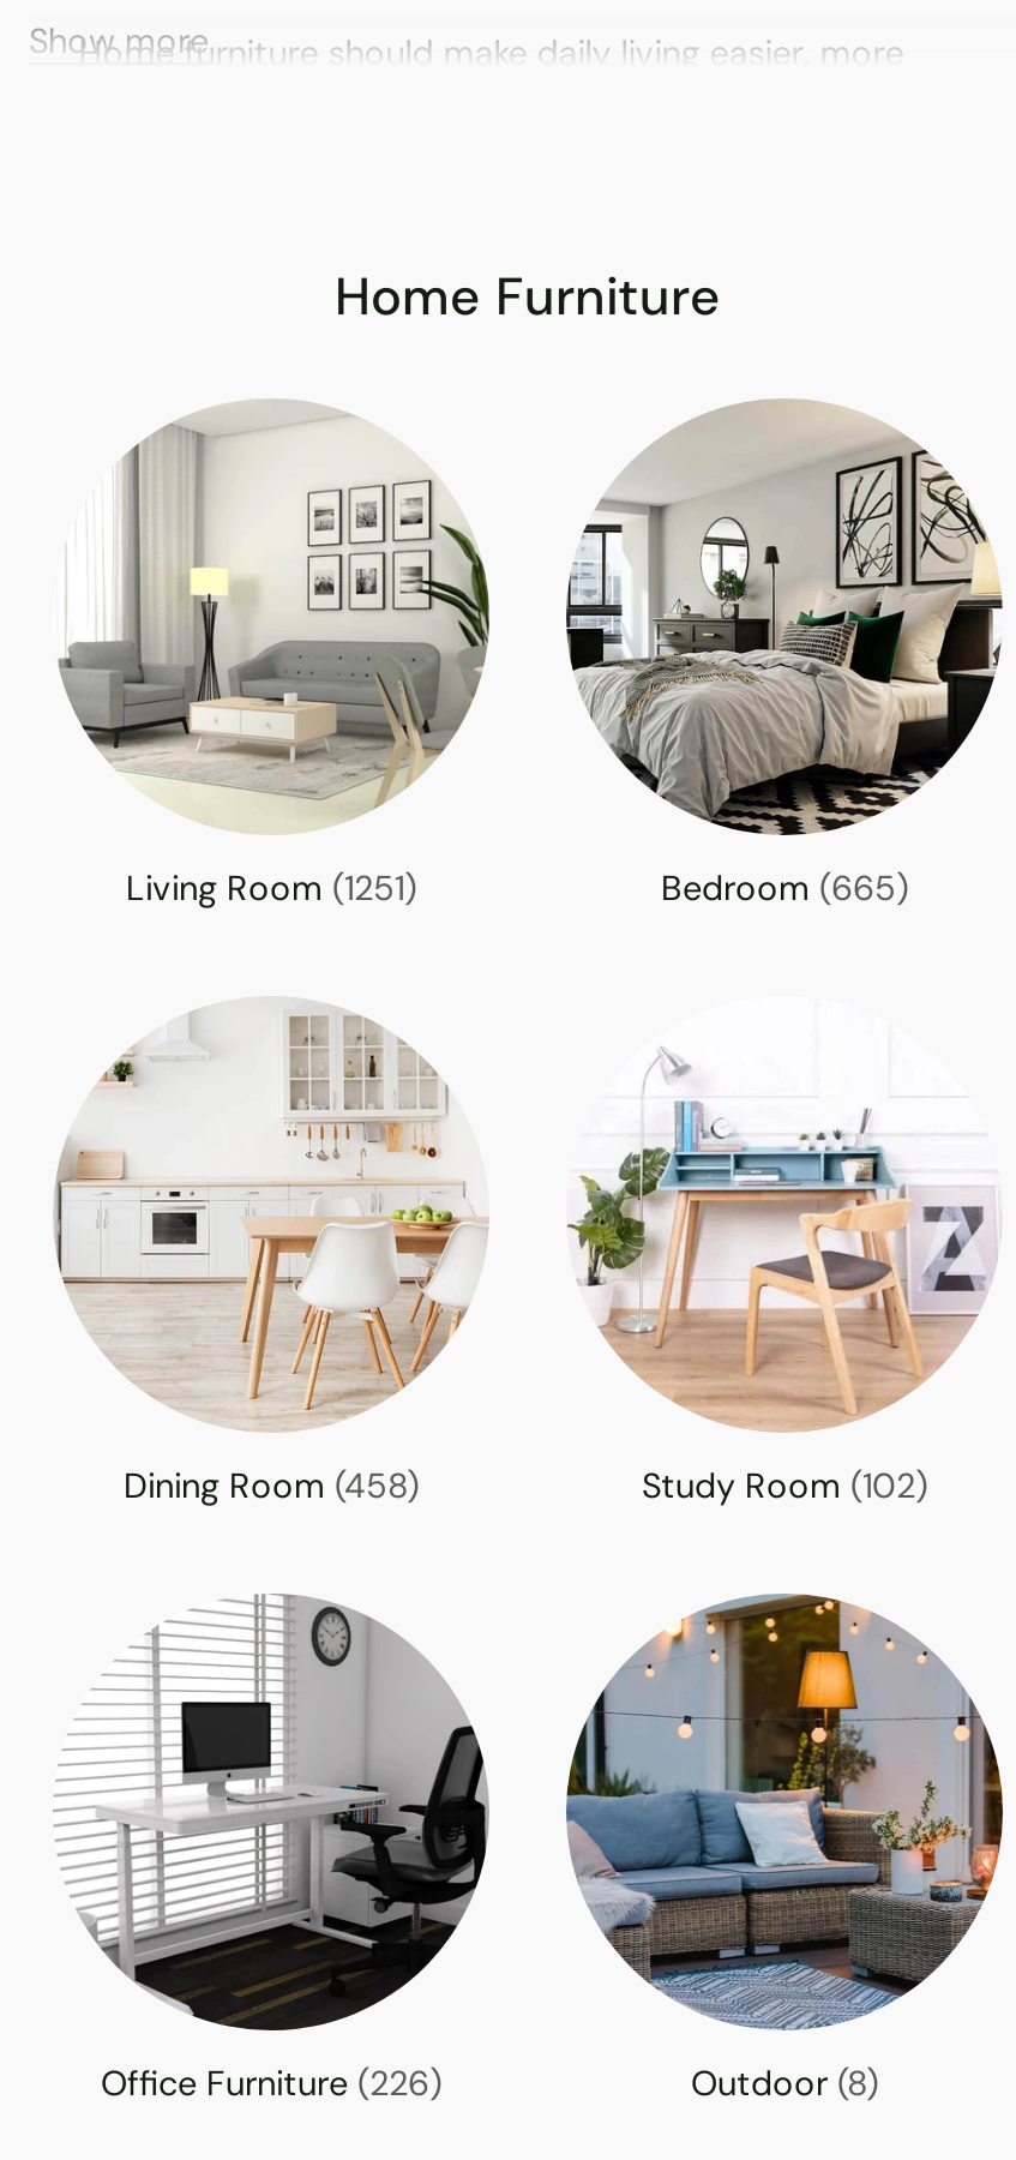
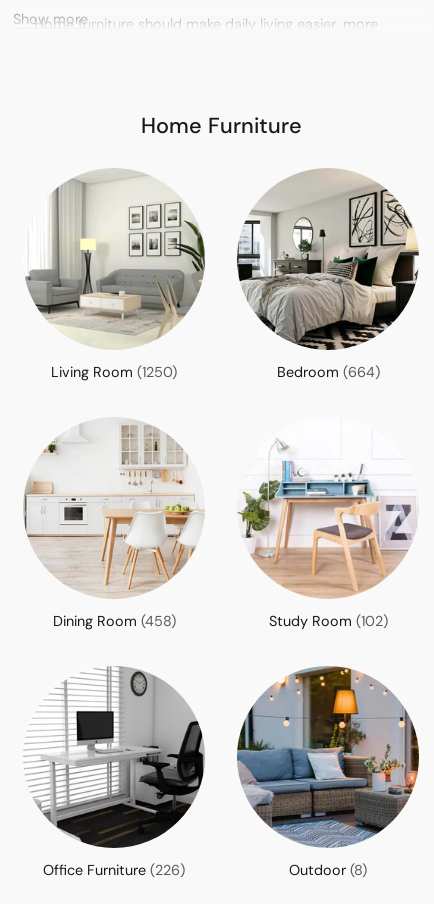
- Living Room (1251)
+ Living Room (1250)

- Bedroom (665)
+ Bedroom (664)
